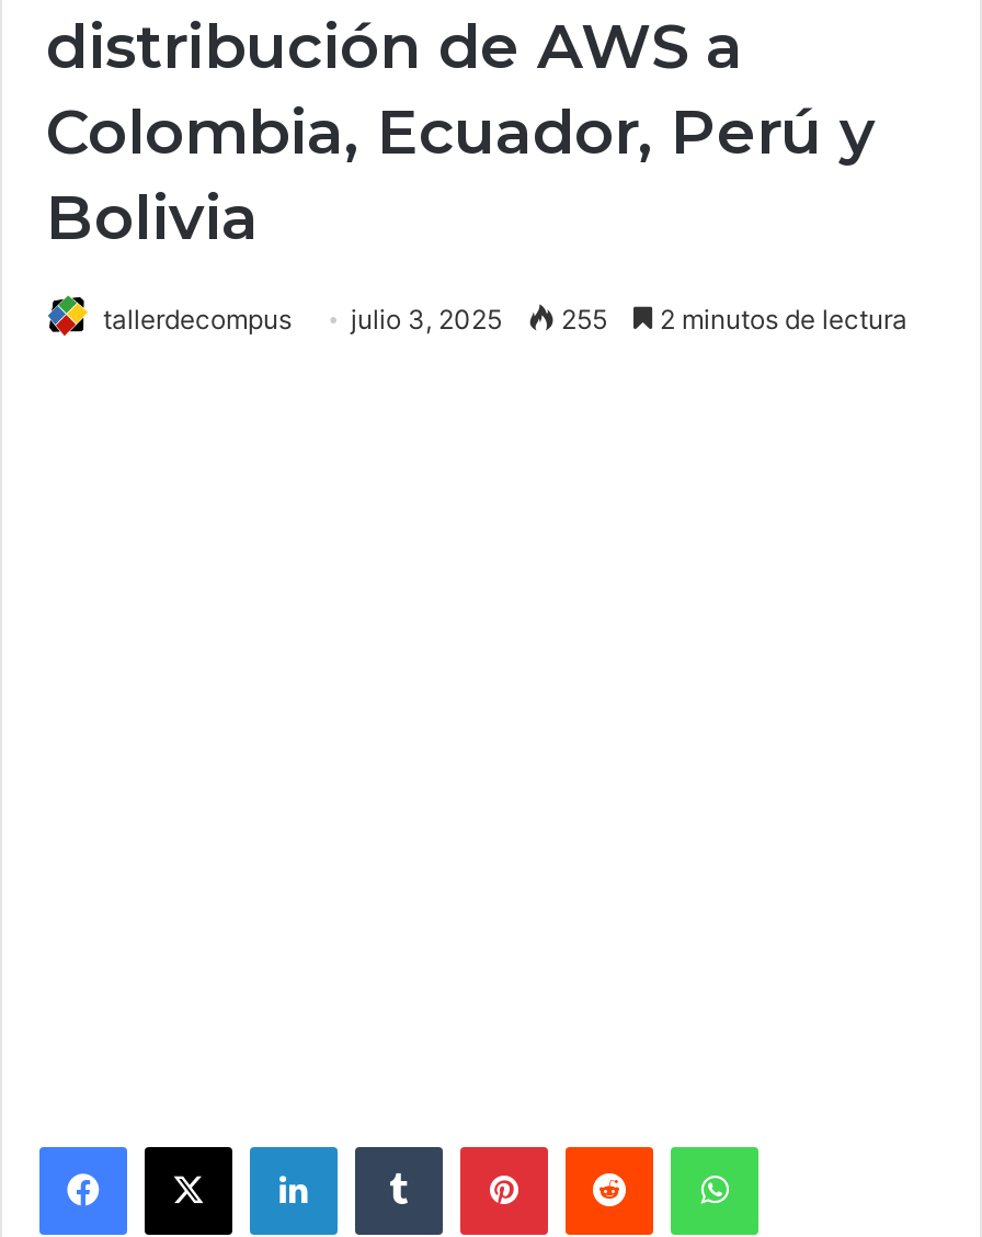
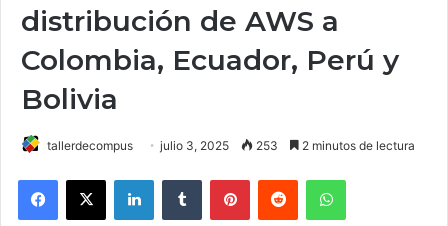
- tallerdecompus julio 3, 2025 255 2 minutos de lectura
+ tallerdecompus julio 3, 2025 253 2 minutos de lectura
